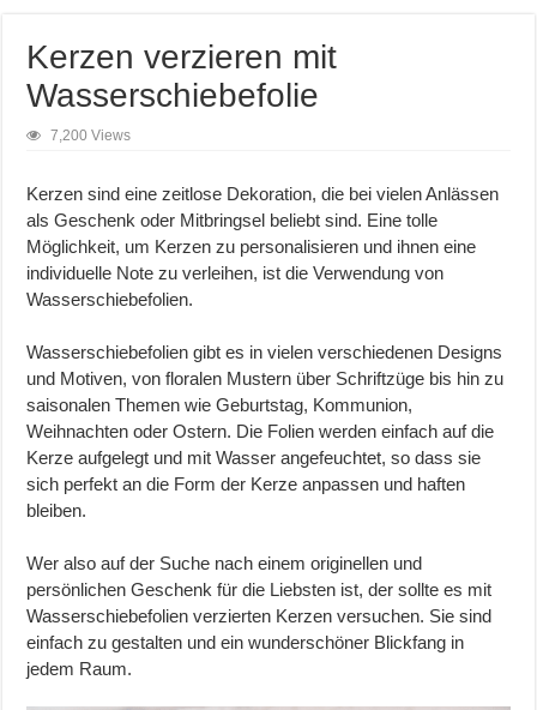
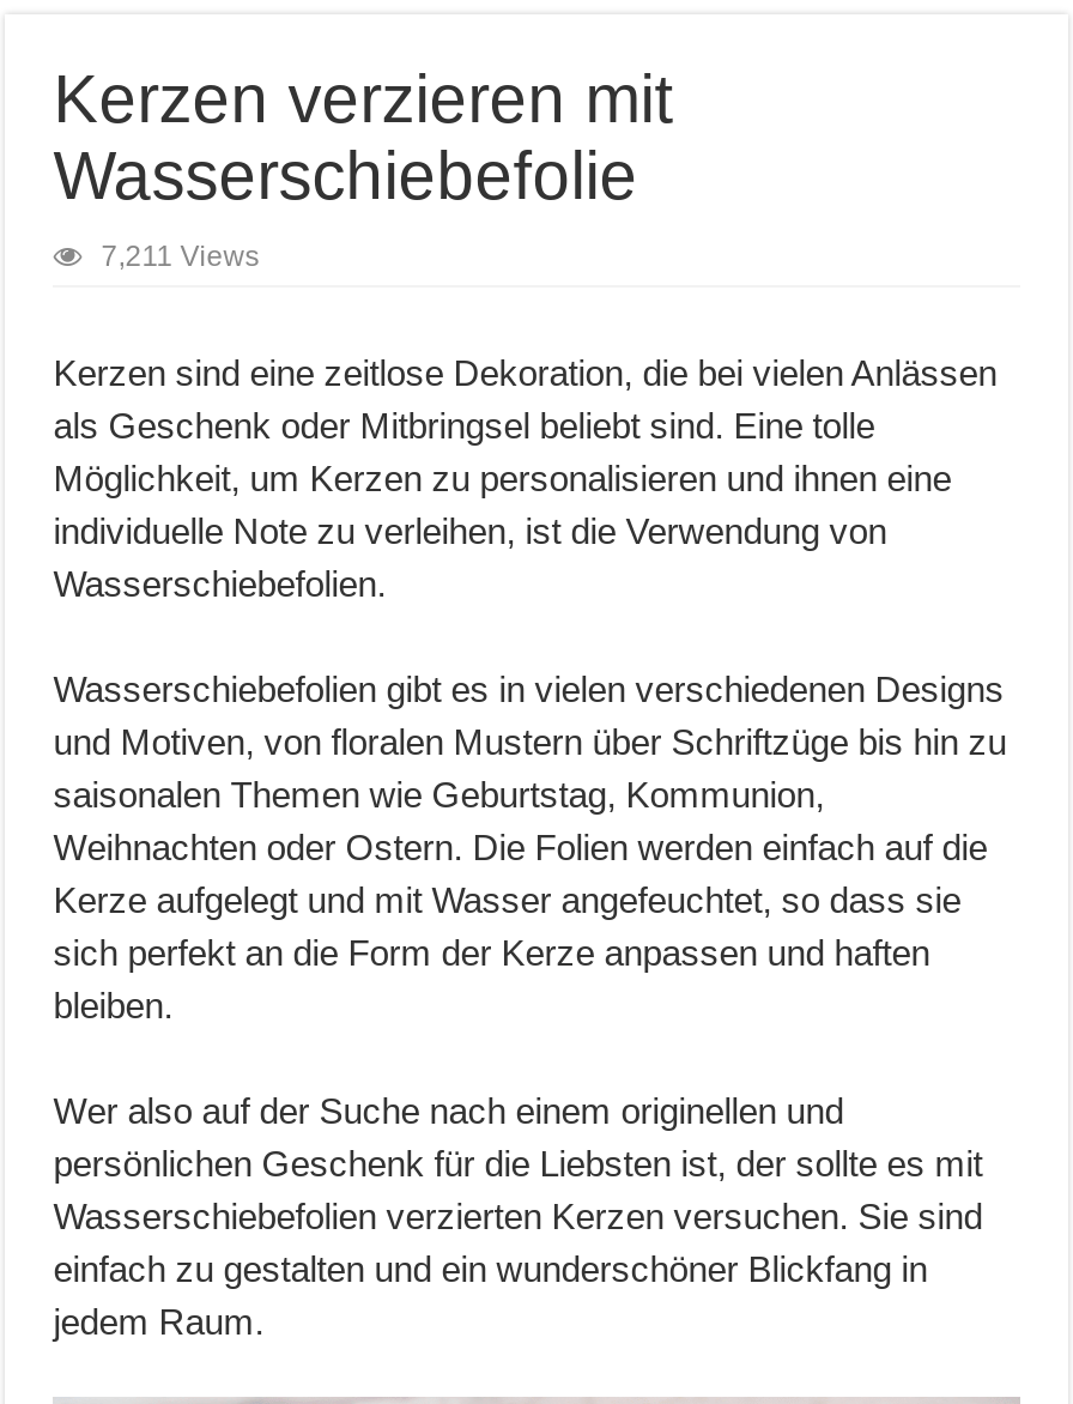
- 7,200 Views
+ 7,211 Views
